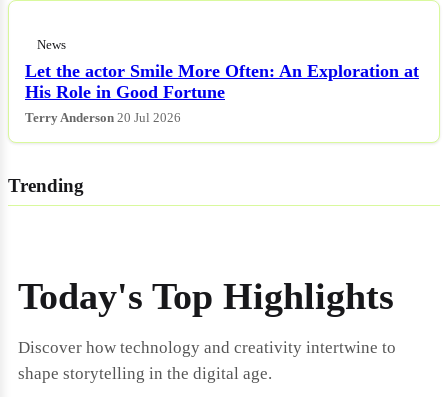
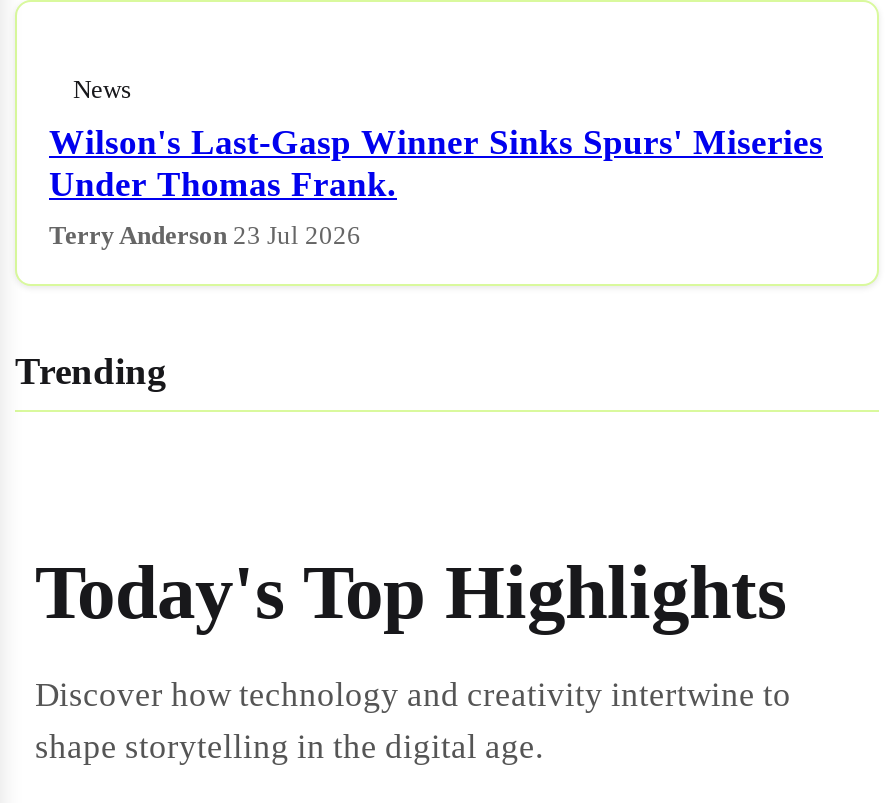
- Let the actor Smile More Often: An Exploration at
- His Role in Good Fortune
- Terry Anderson 20 Jul 2026
+ Wilson's Last-Gasp Winner Sinks Spurs' Miseries
+ Under Thomas Frank.
+ Terry Anderson 23 Jul 2026
